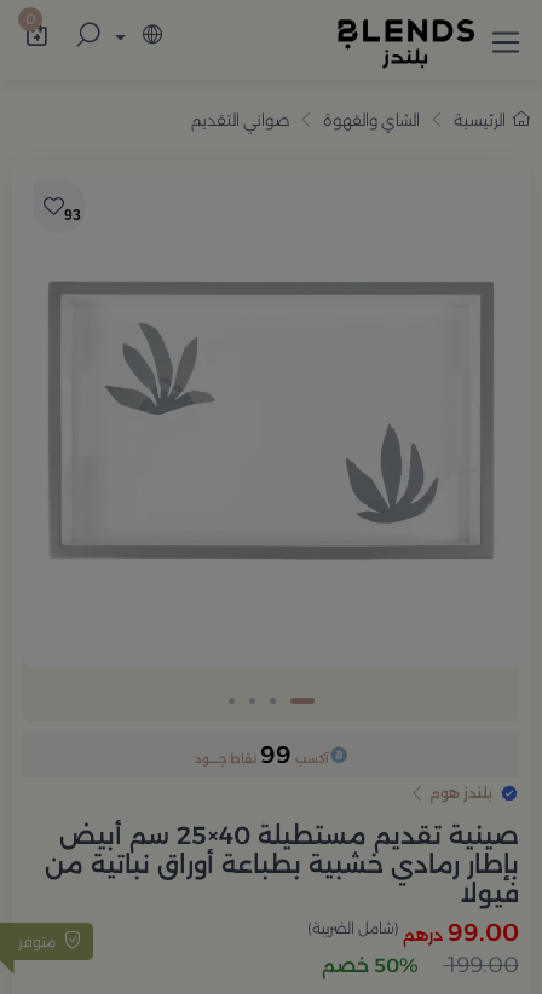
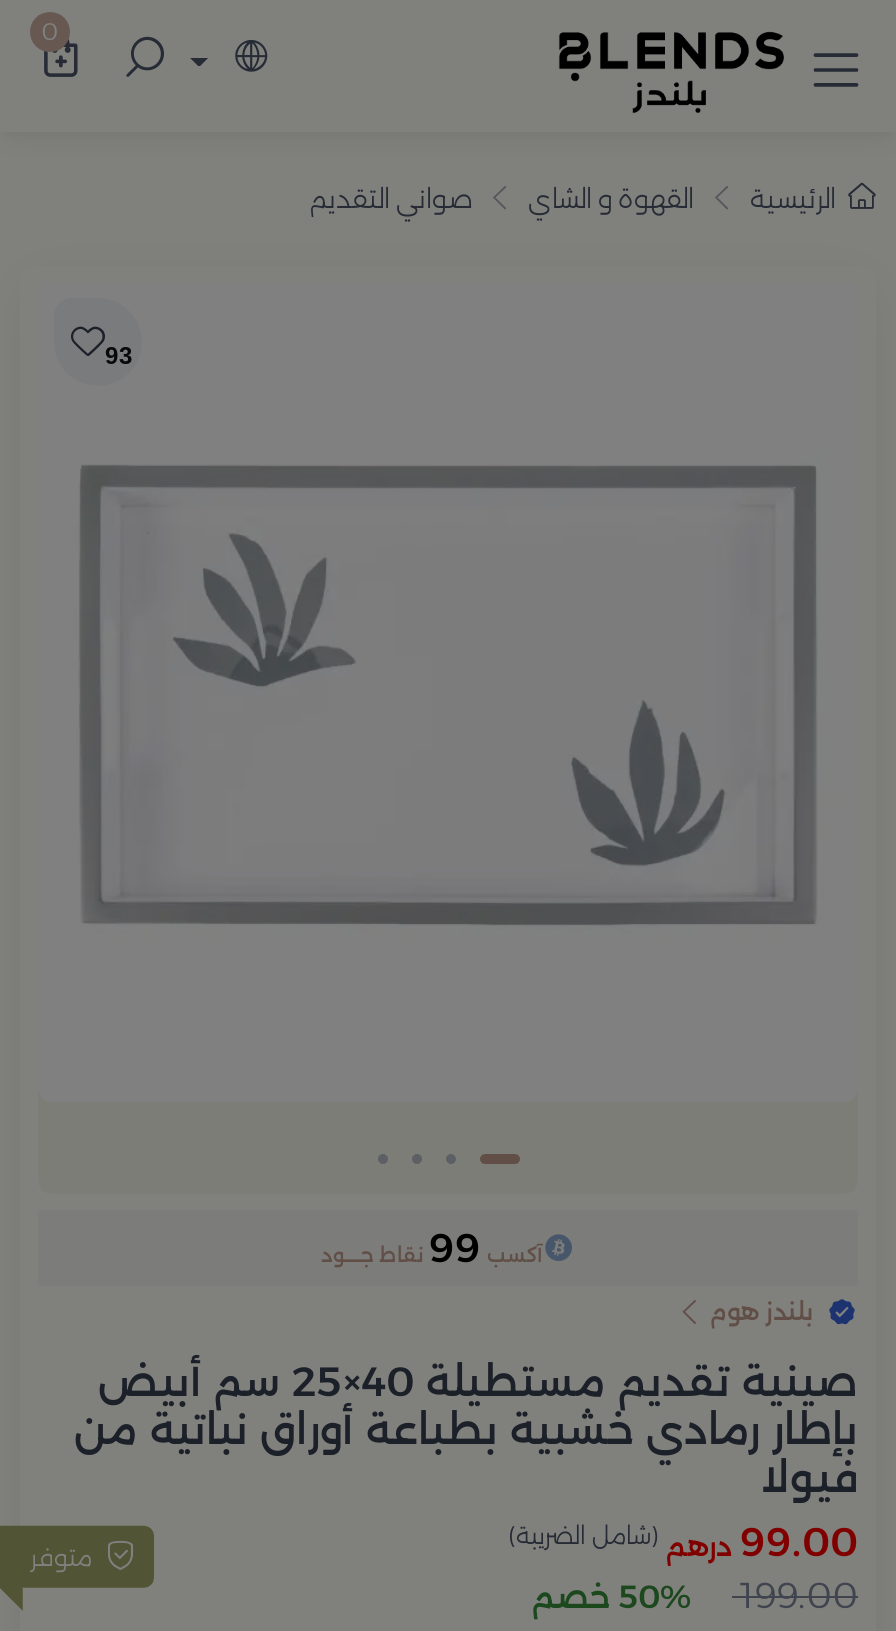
- الشاي والقهوة
+ القهوة و الشاي
